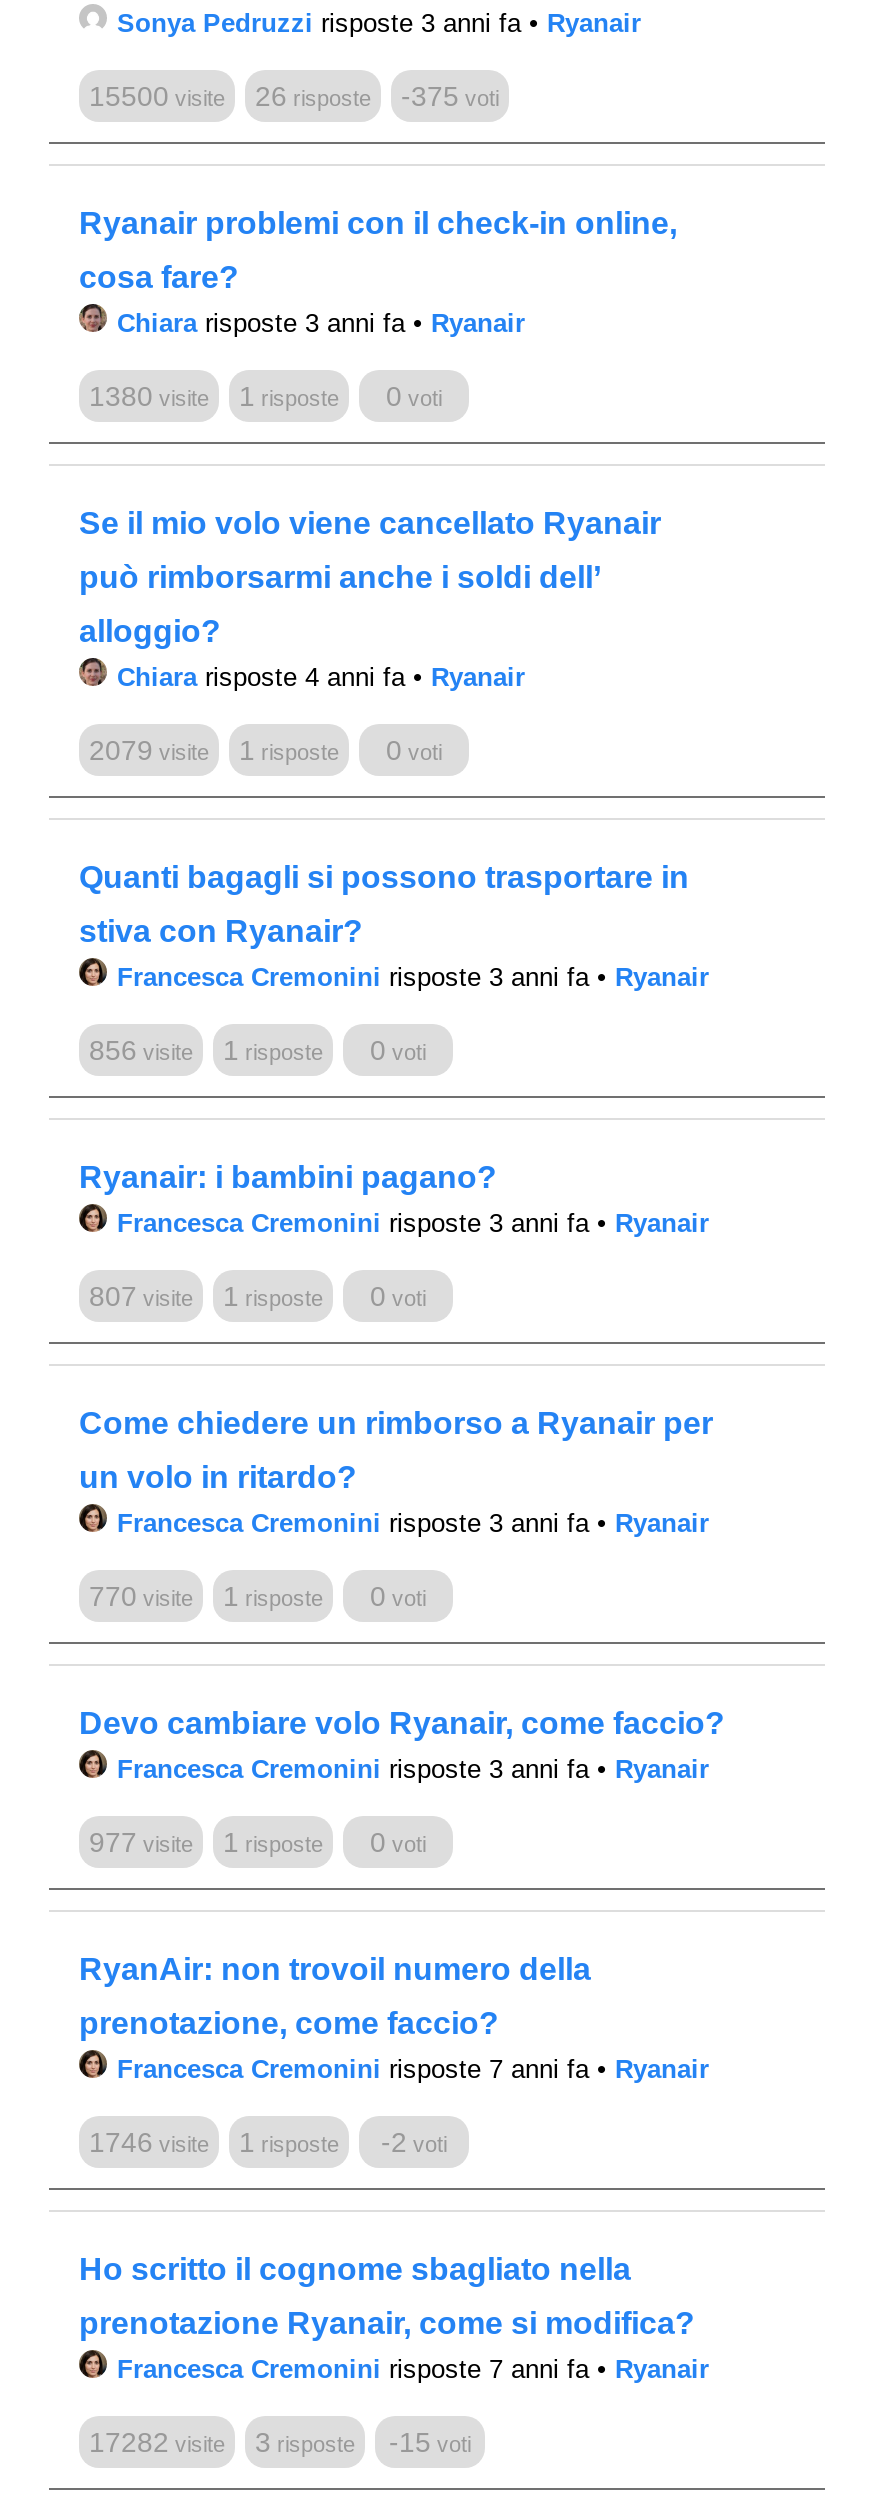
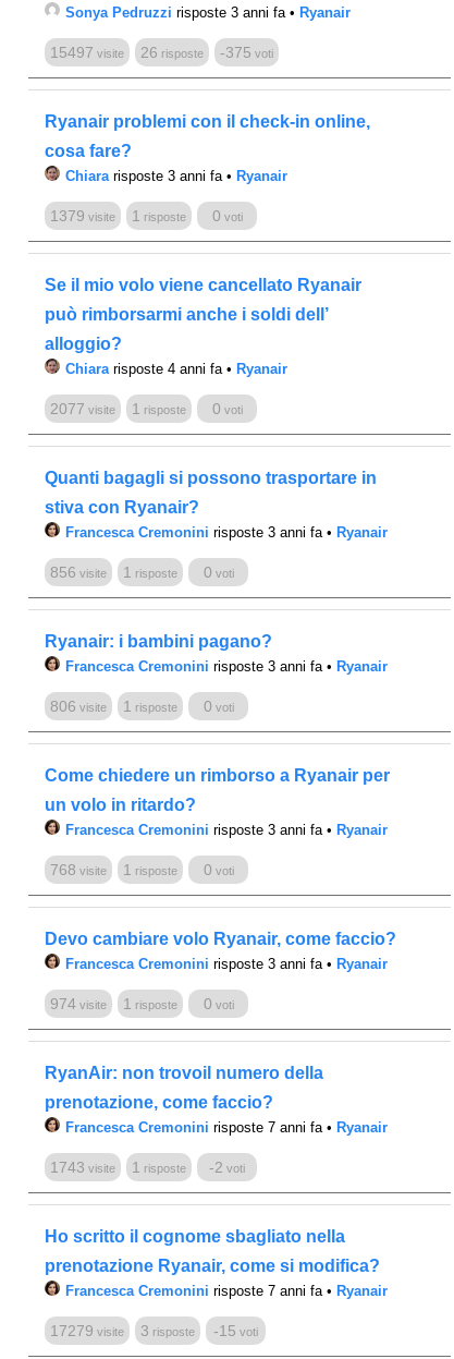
- 15500 visite 26 risposte -375 voti
+ 15497 visite 26 risposte -375 voti

- 1380 visite 1 risposte 0 voti
+ 1379 visite 1 risposte 0 voti

- 2079 visite 1 risposte 0 voti
+ 2077 visite 1 risposte 0 voti

- 807 visite 1 risposte 0 voti
+ 806 visite 1 risposte 0 voti

- 770 visite 1 risposte 0 voti
+ 768 visite 1 risposte 0 voti

- 977 visite 1 risposte 0 voti
+ 974 visite 1 risposte 0 voti

- 1746 visite 1 risposte -2 voti
+ 1743 visite 1 risposte -2 voti

- 17282 visite 3 risposte -15 voti
+ 17279 visite 3 risposte -15 voti
